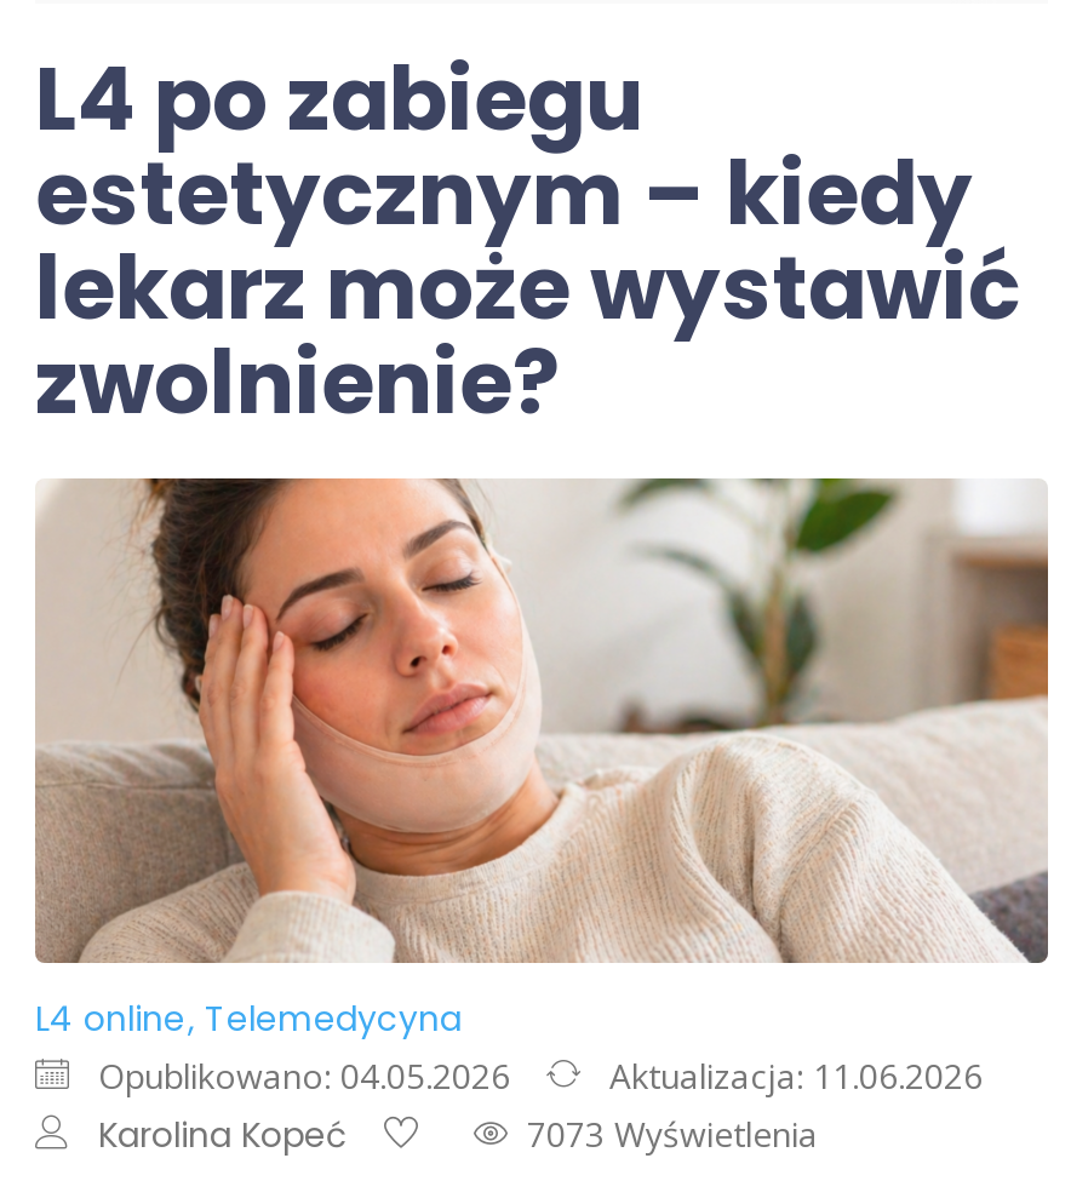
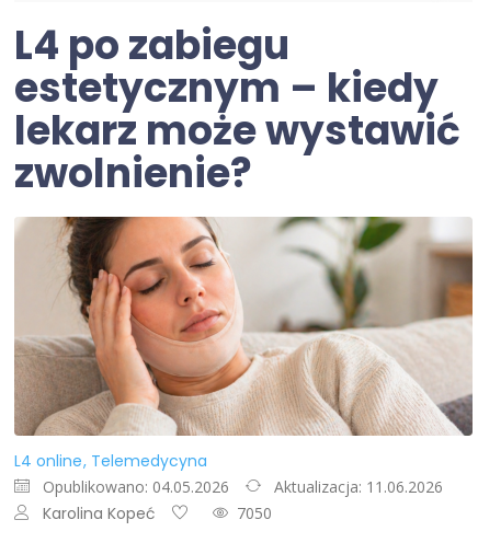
- 7073 Wyświetlenia
+ 7050
